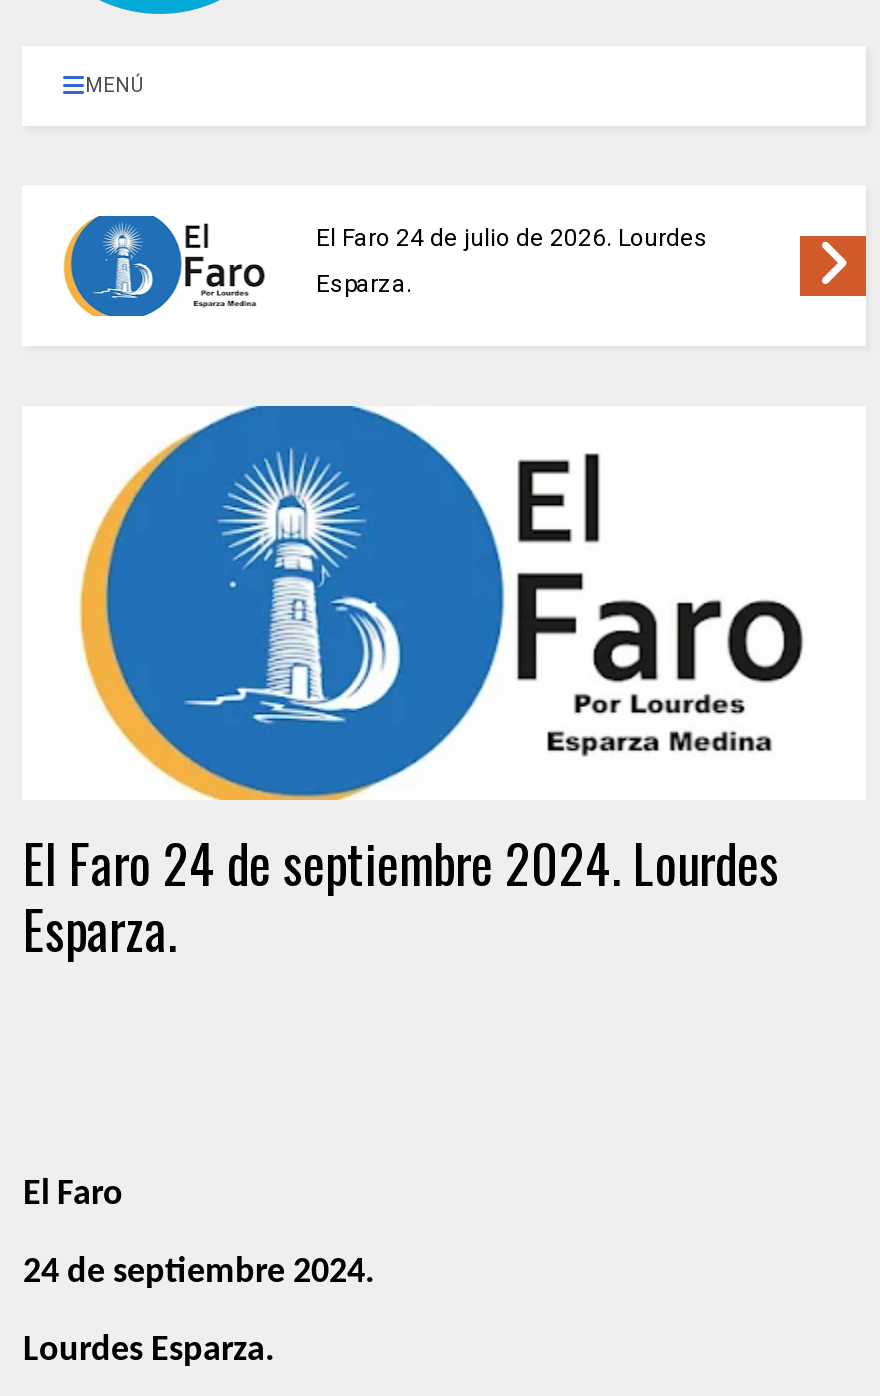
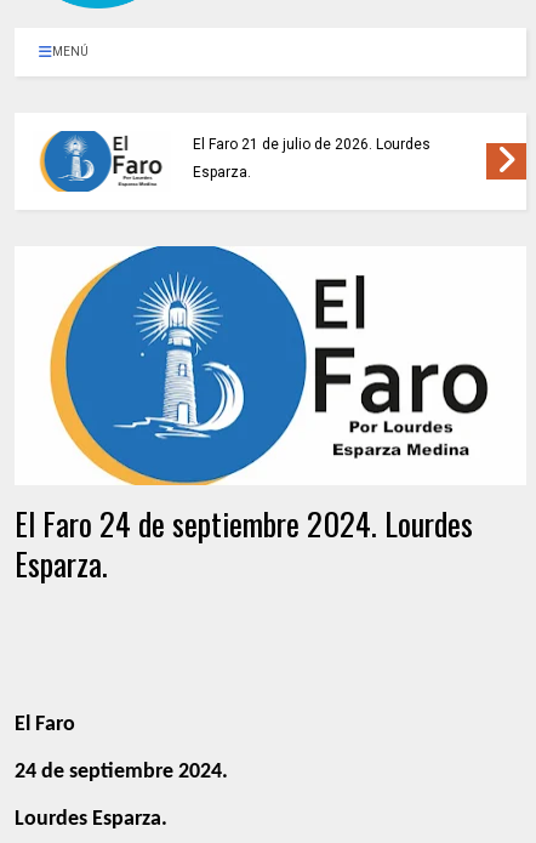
- El Faro 24 de julio de 2026. Lourdes
+ El Faro 21 de julio de 2026. Lourdes
